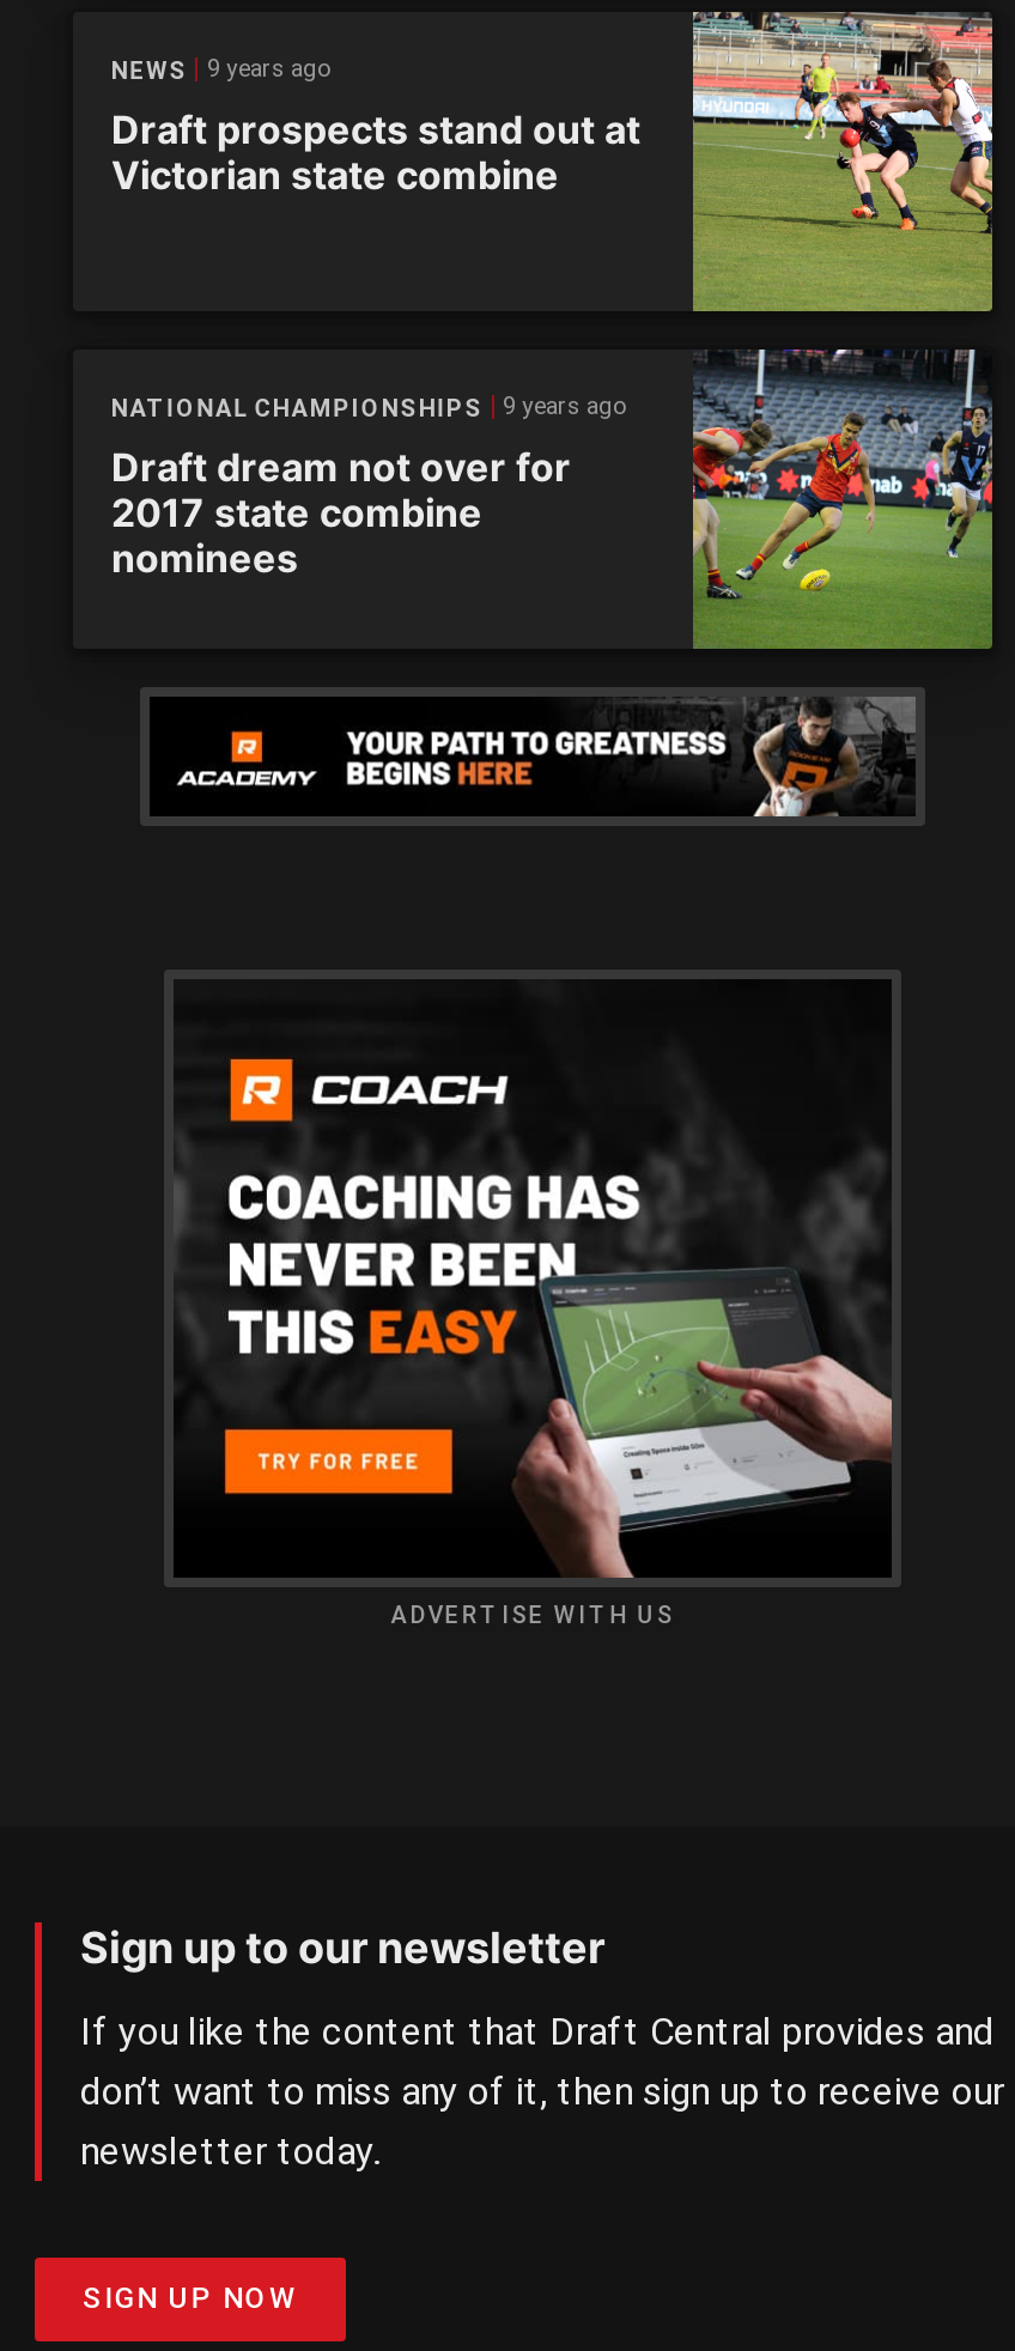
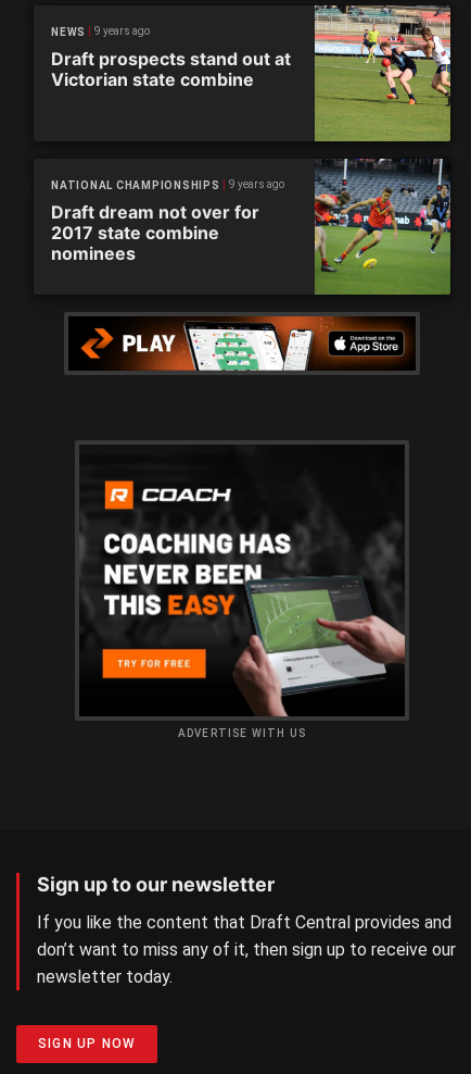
- [image]
+ [image]
